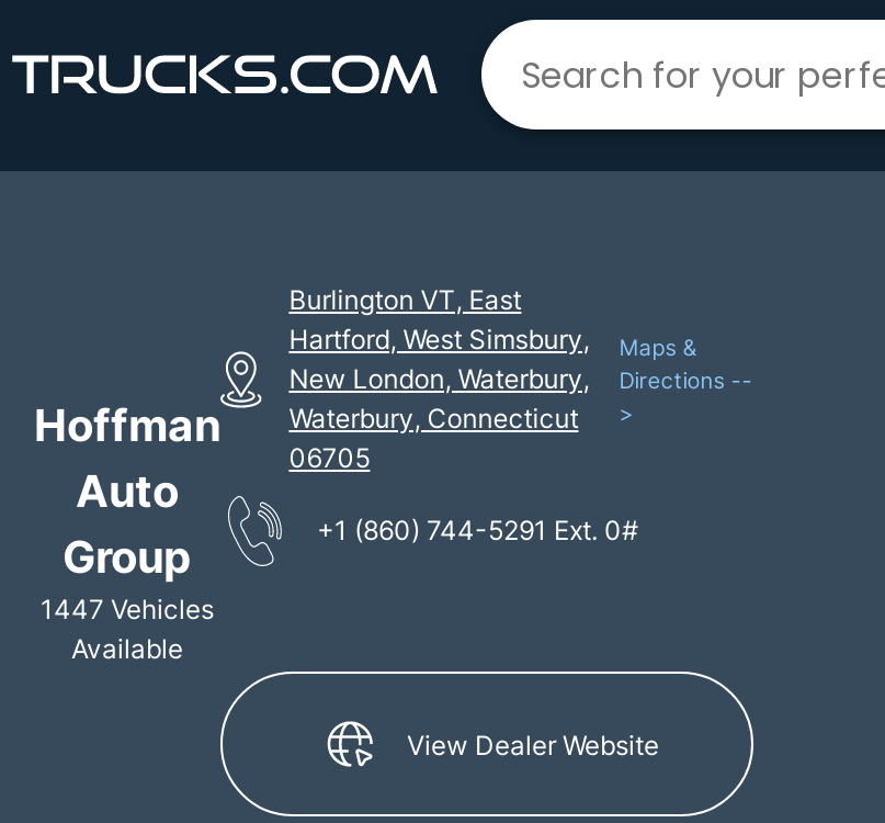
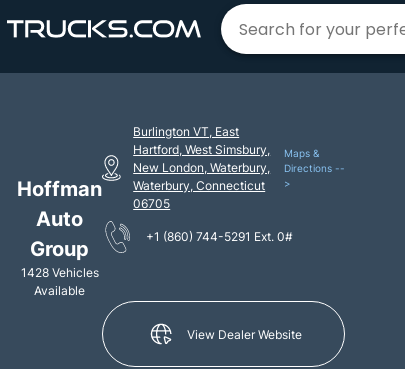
- 1447 Vehicles
+ 1428 Vehicles
